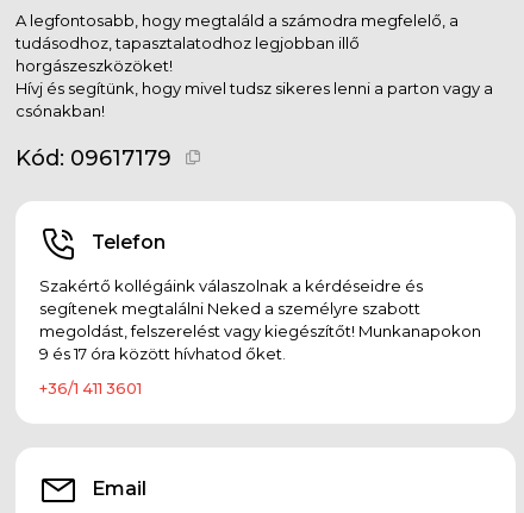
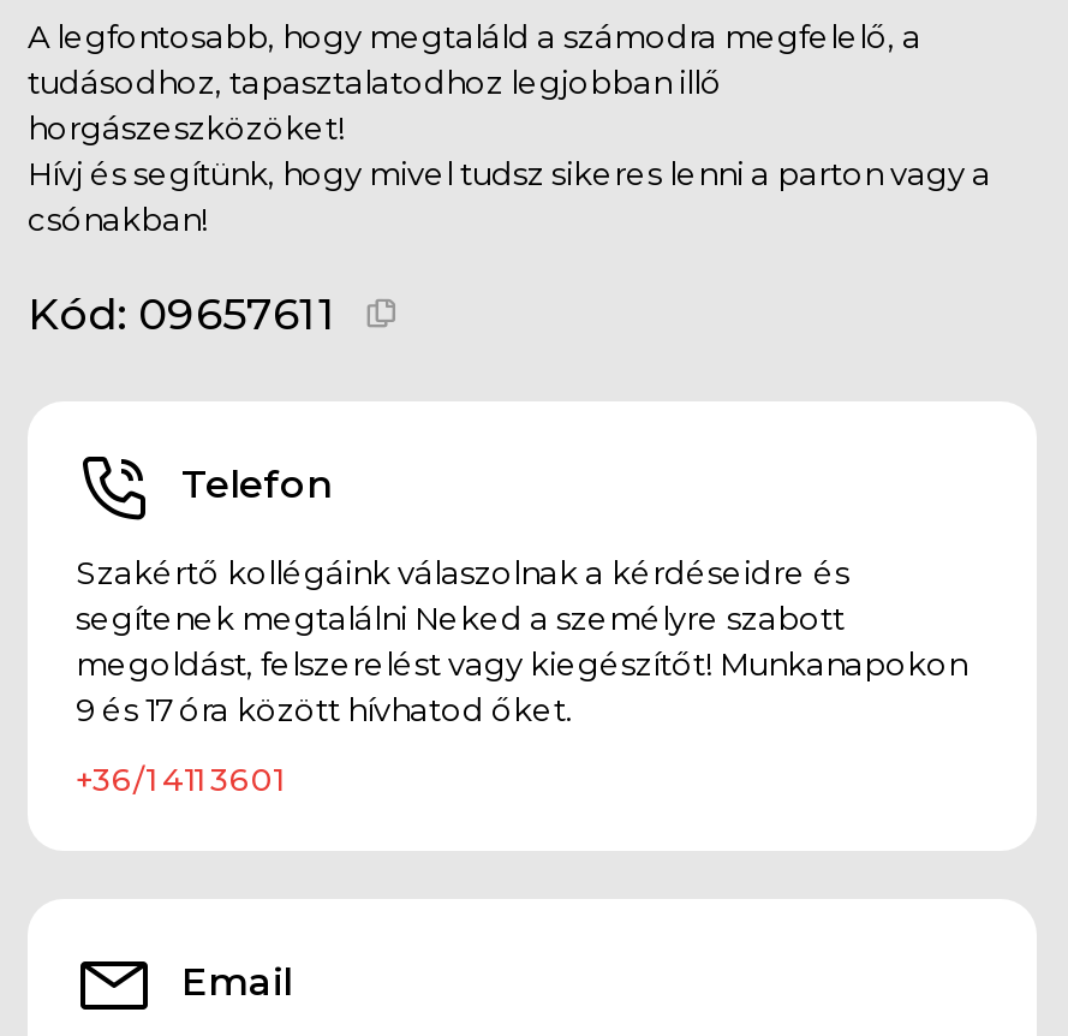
- Kód: 09617179
+ Kód: 09657611
